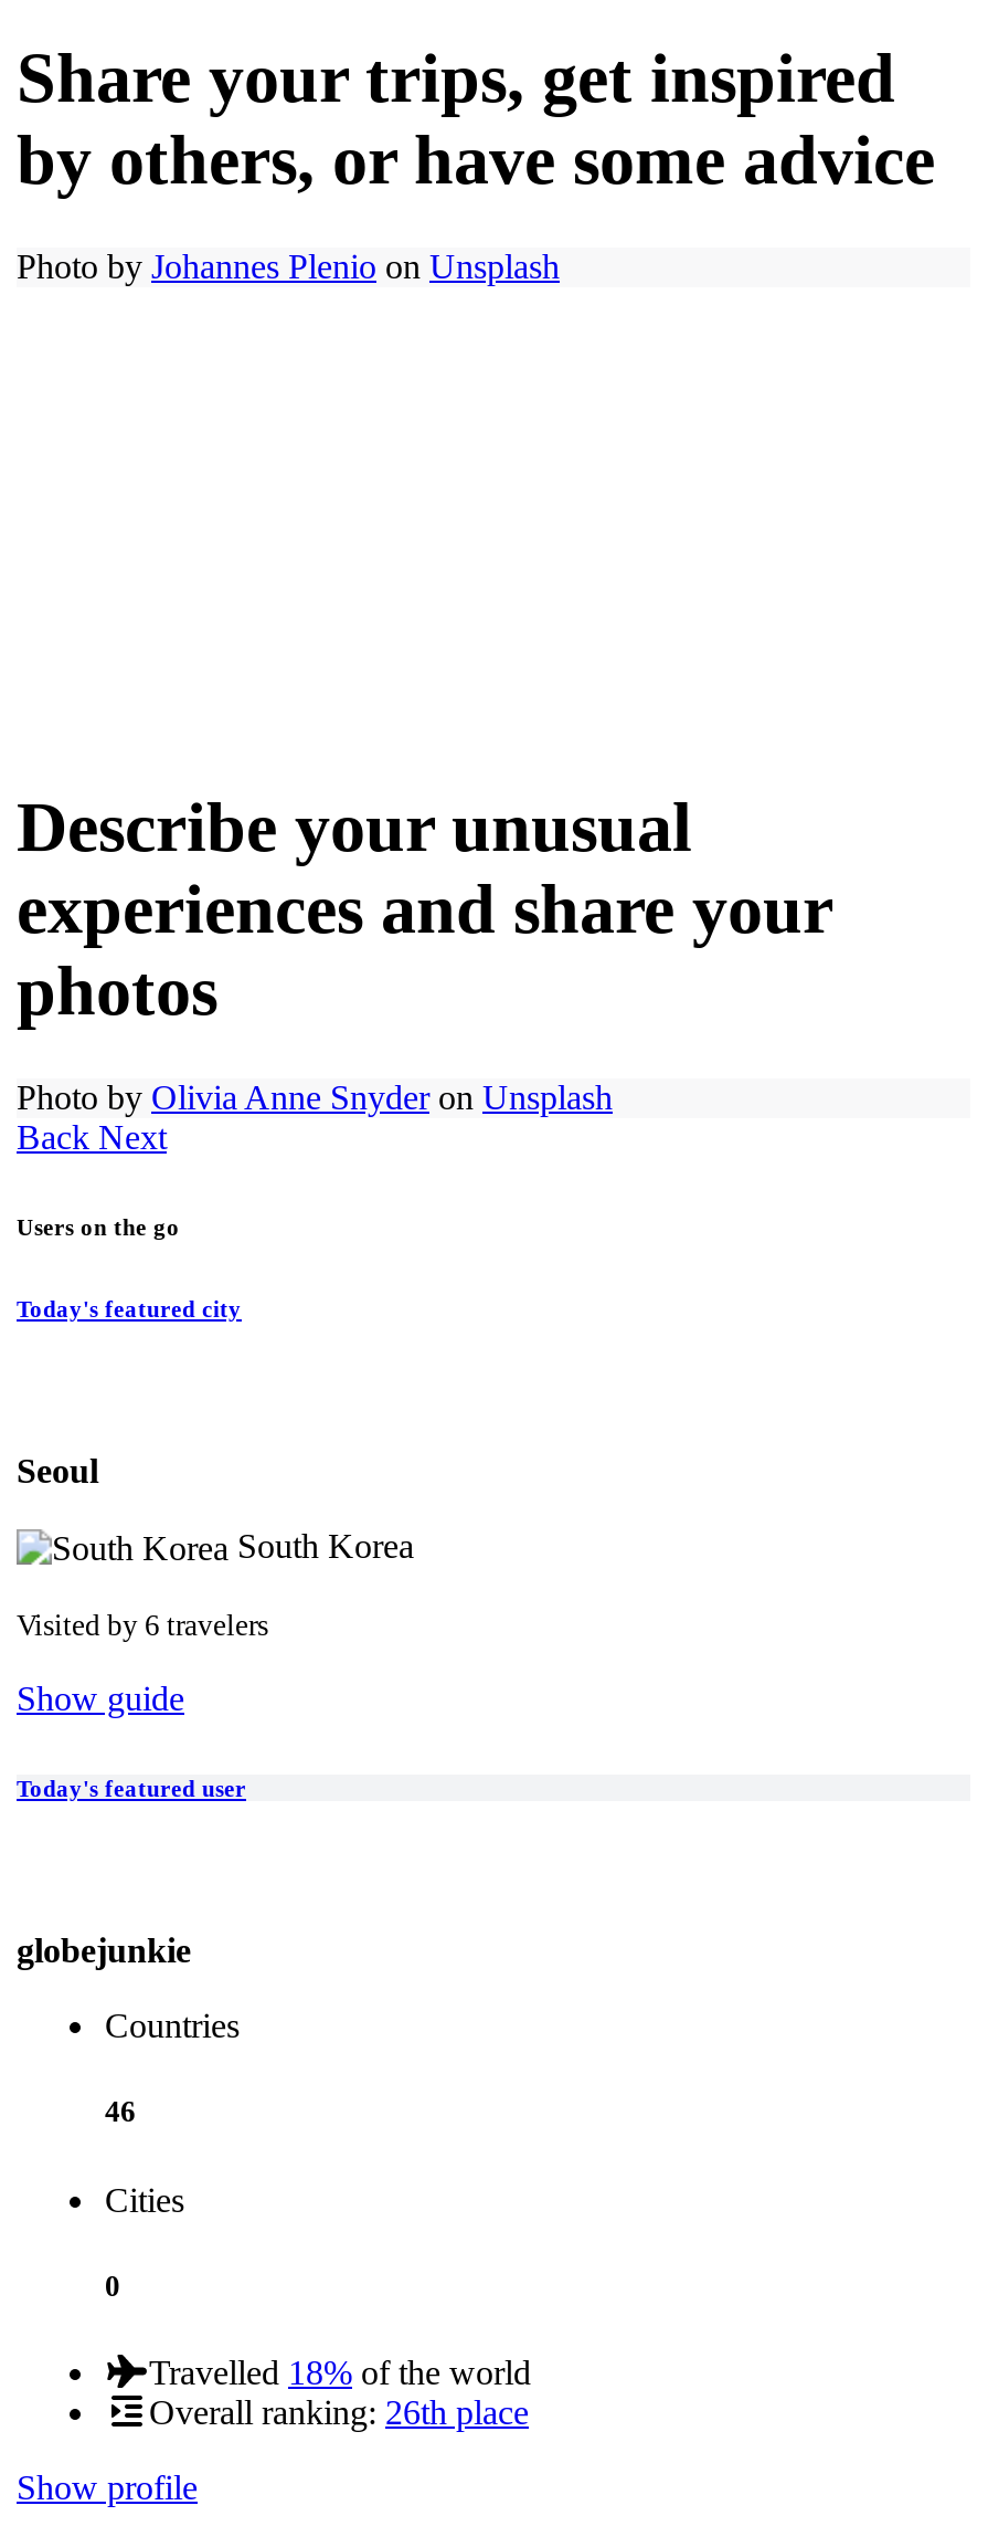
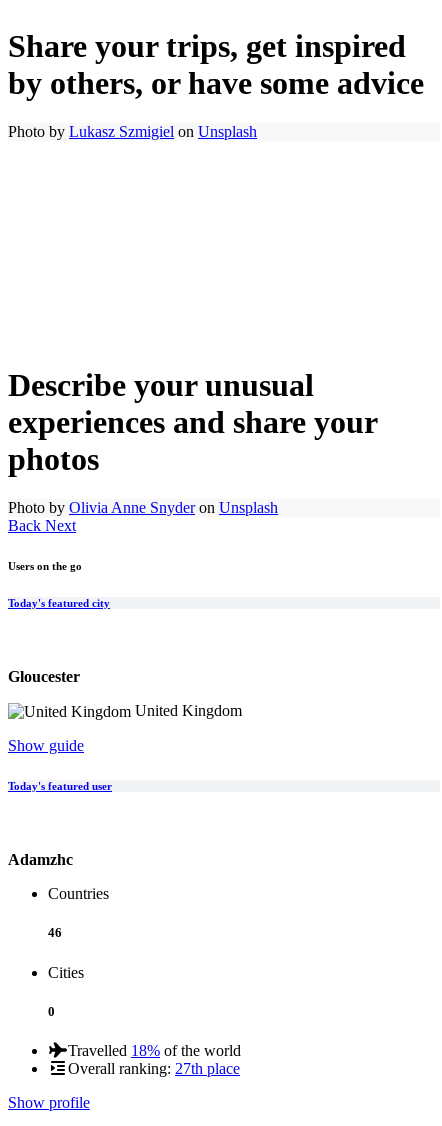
- Photo by Johannes Plenio on Unsplash
+ Photo by Lukasz Szmigiel on Unsplash

- Seoul
- South Korea
- Visited by 6 travelers
+ Gloucester
+ United Kingdom

- globejunkie
+ Adamzhc

- Overall ranking: 26th place
+ Overall ranking: 27th place
